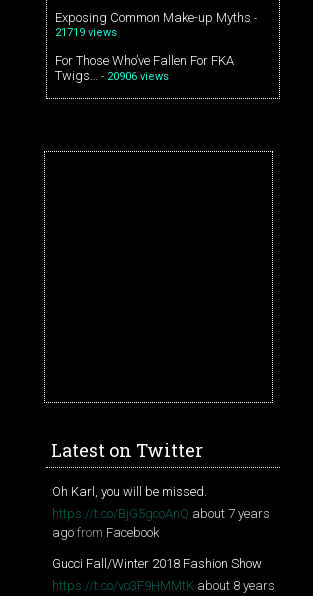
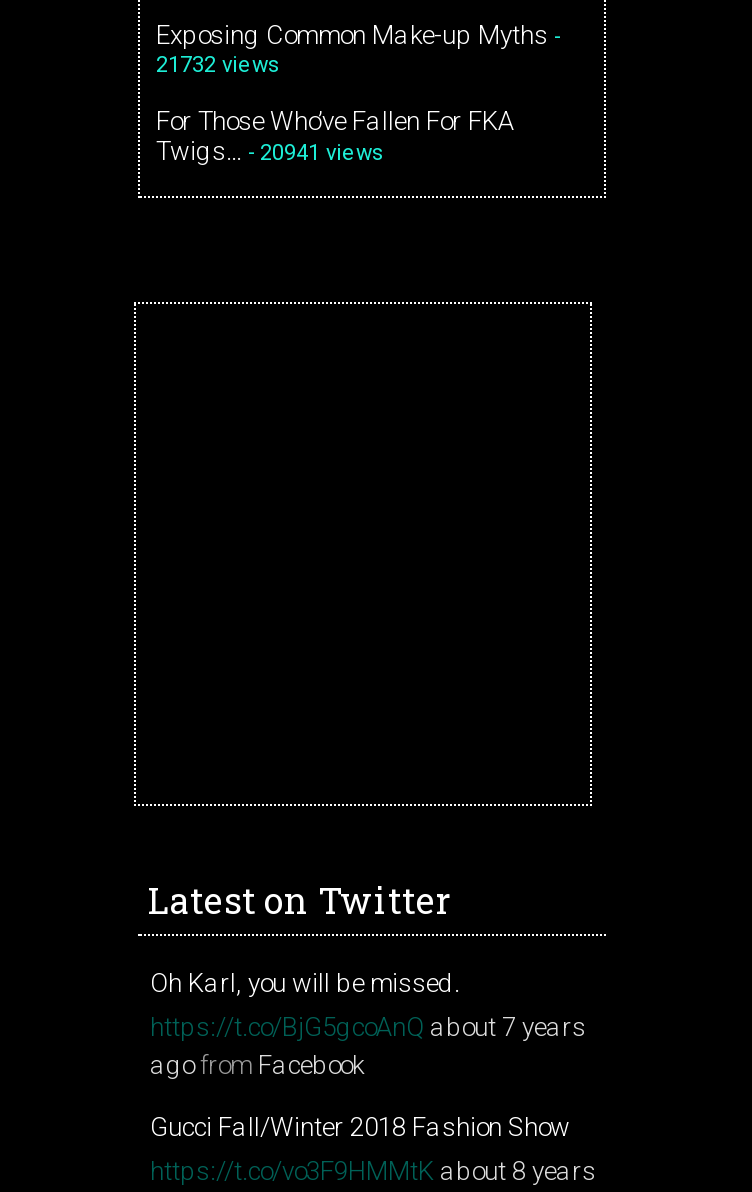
- 21719 views
+ 21732 views

- Twigs… - 20906 views
+ Twigs… - 20941 views
